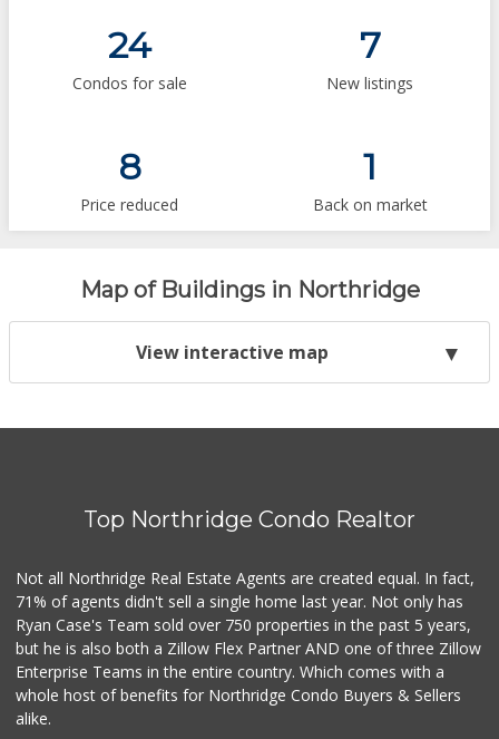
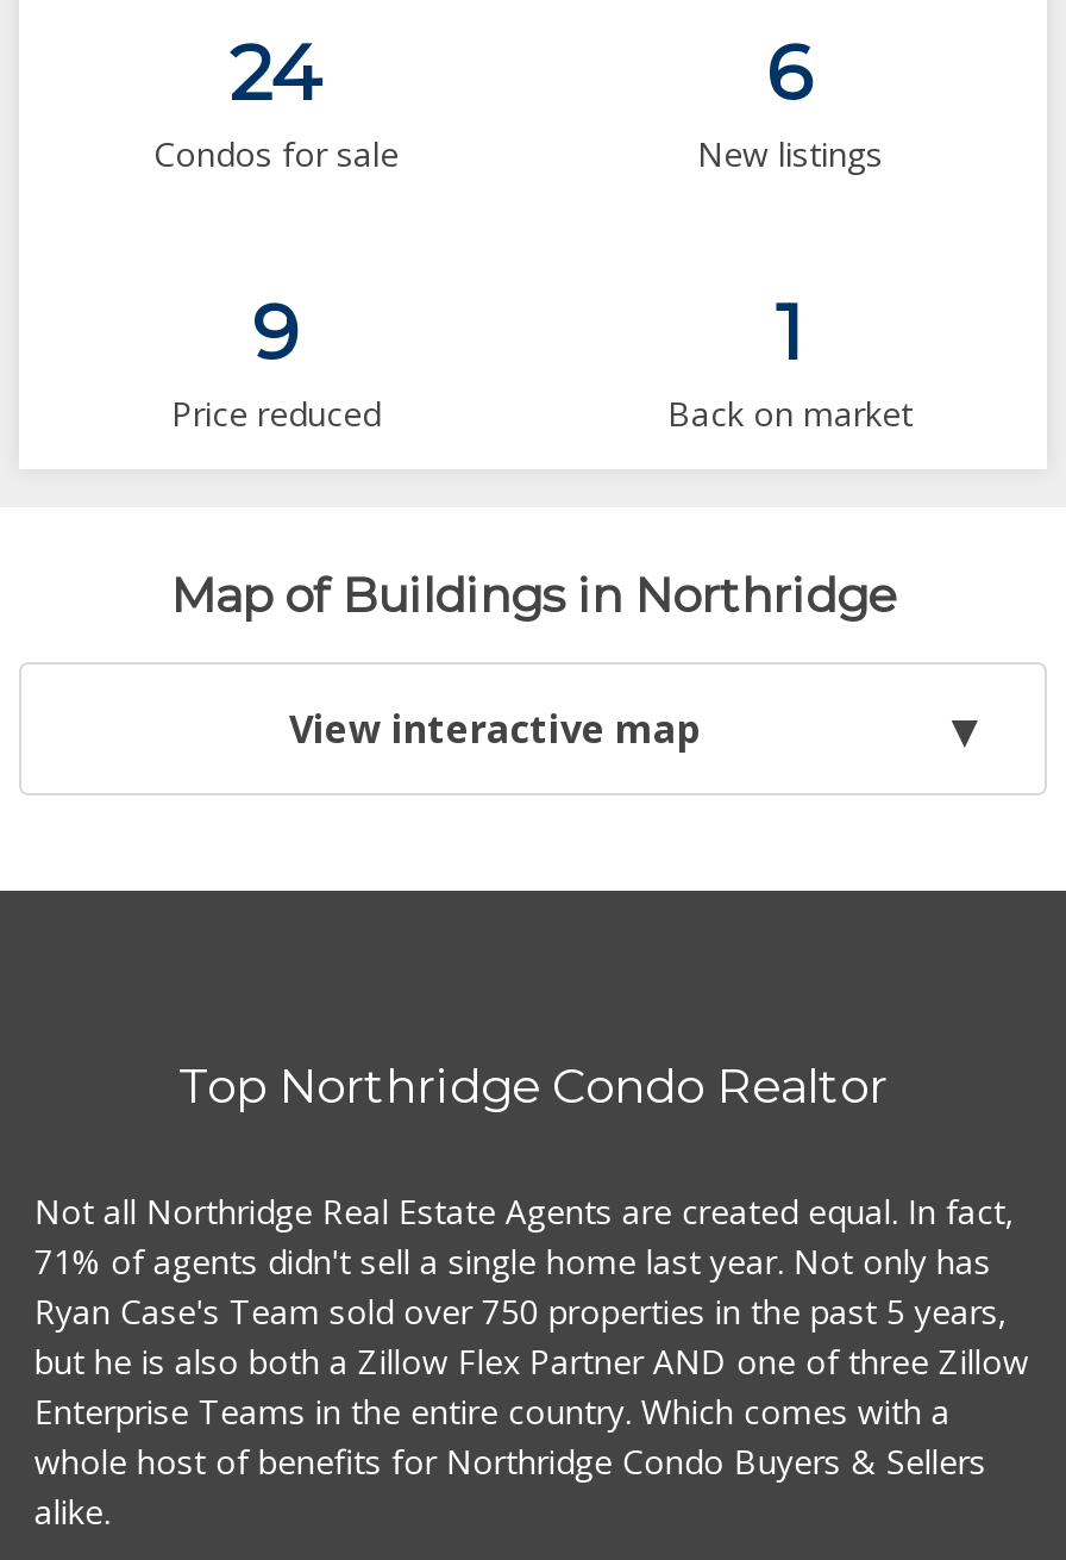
- 7
+ 6

- 8
+ 9
